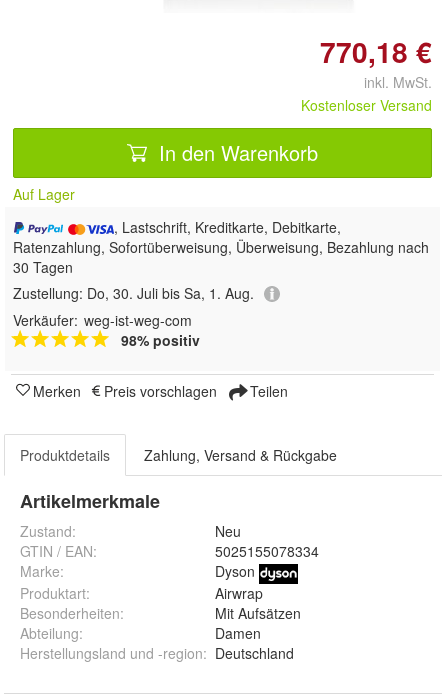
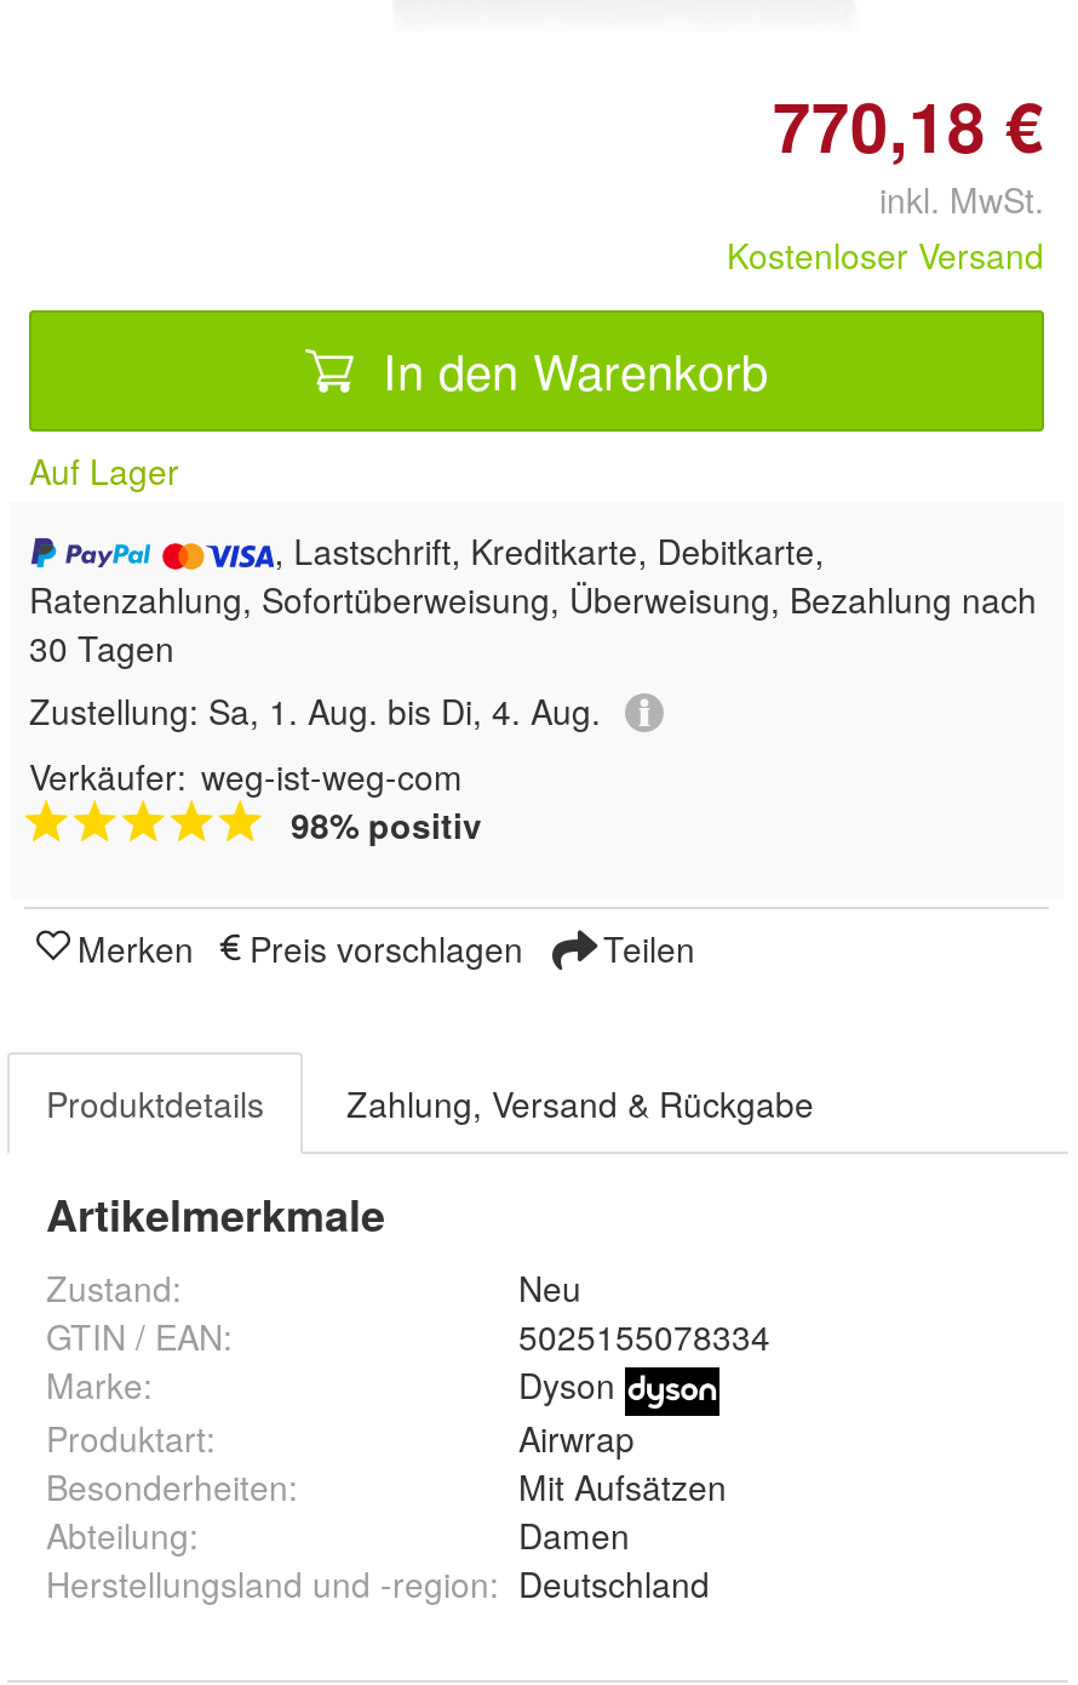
- Zustellung: Do, 30. Juli bis Sa, 1. Aug.
+ Zustellung: Sa, 1. Aug. bis Di, 4. Aug.
